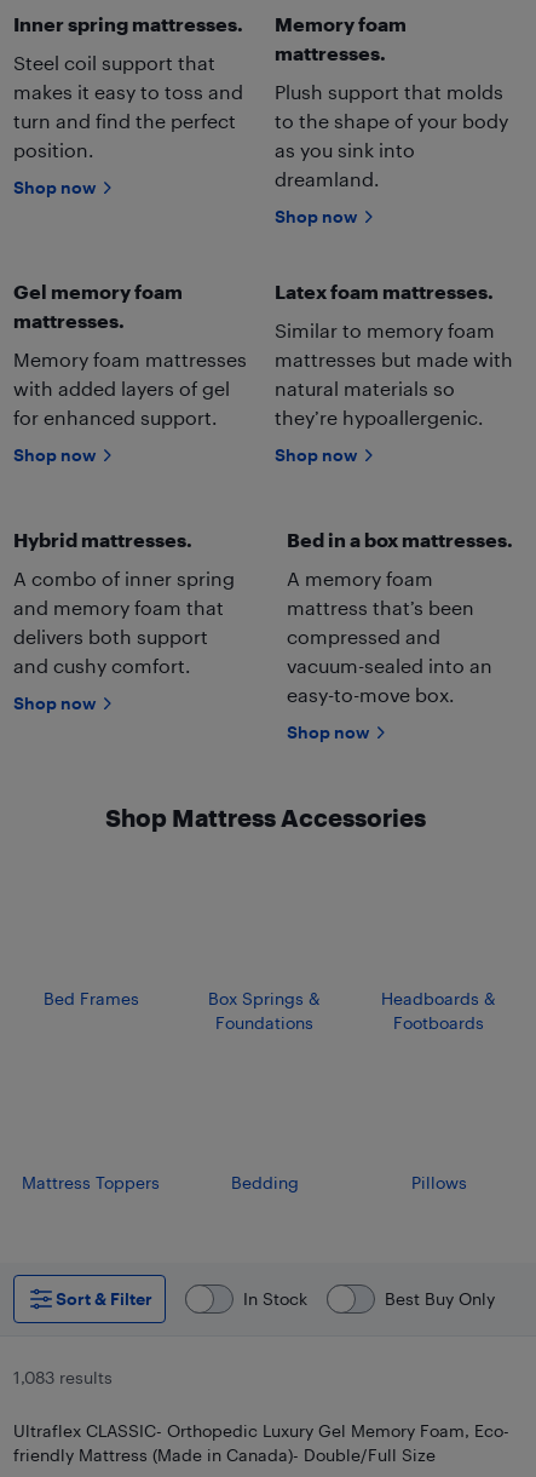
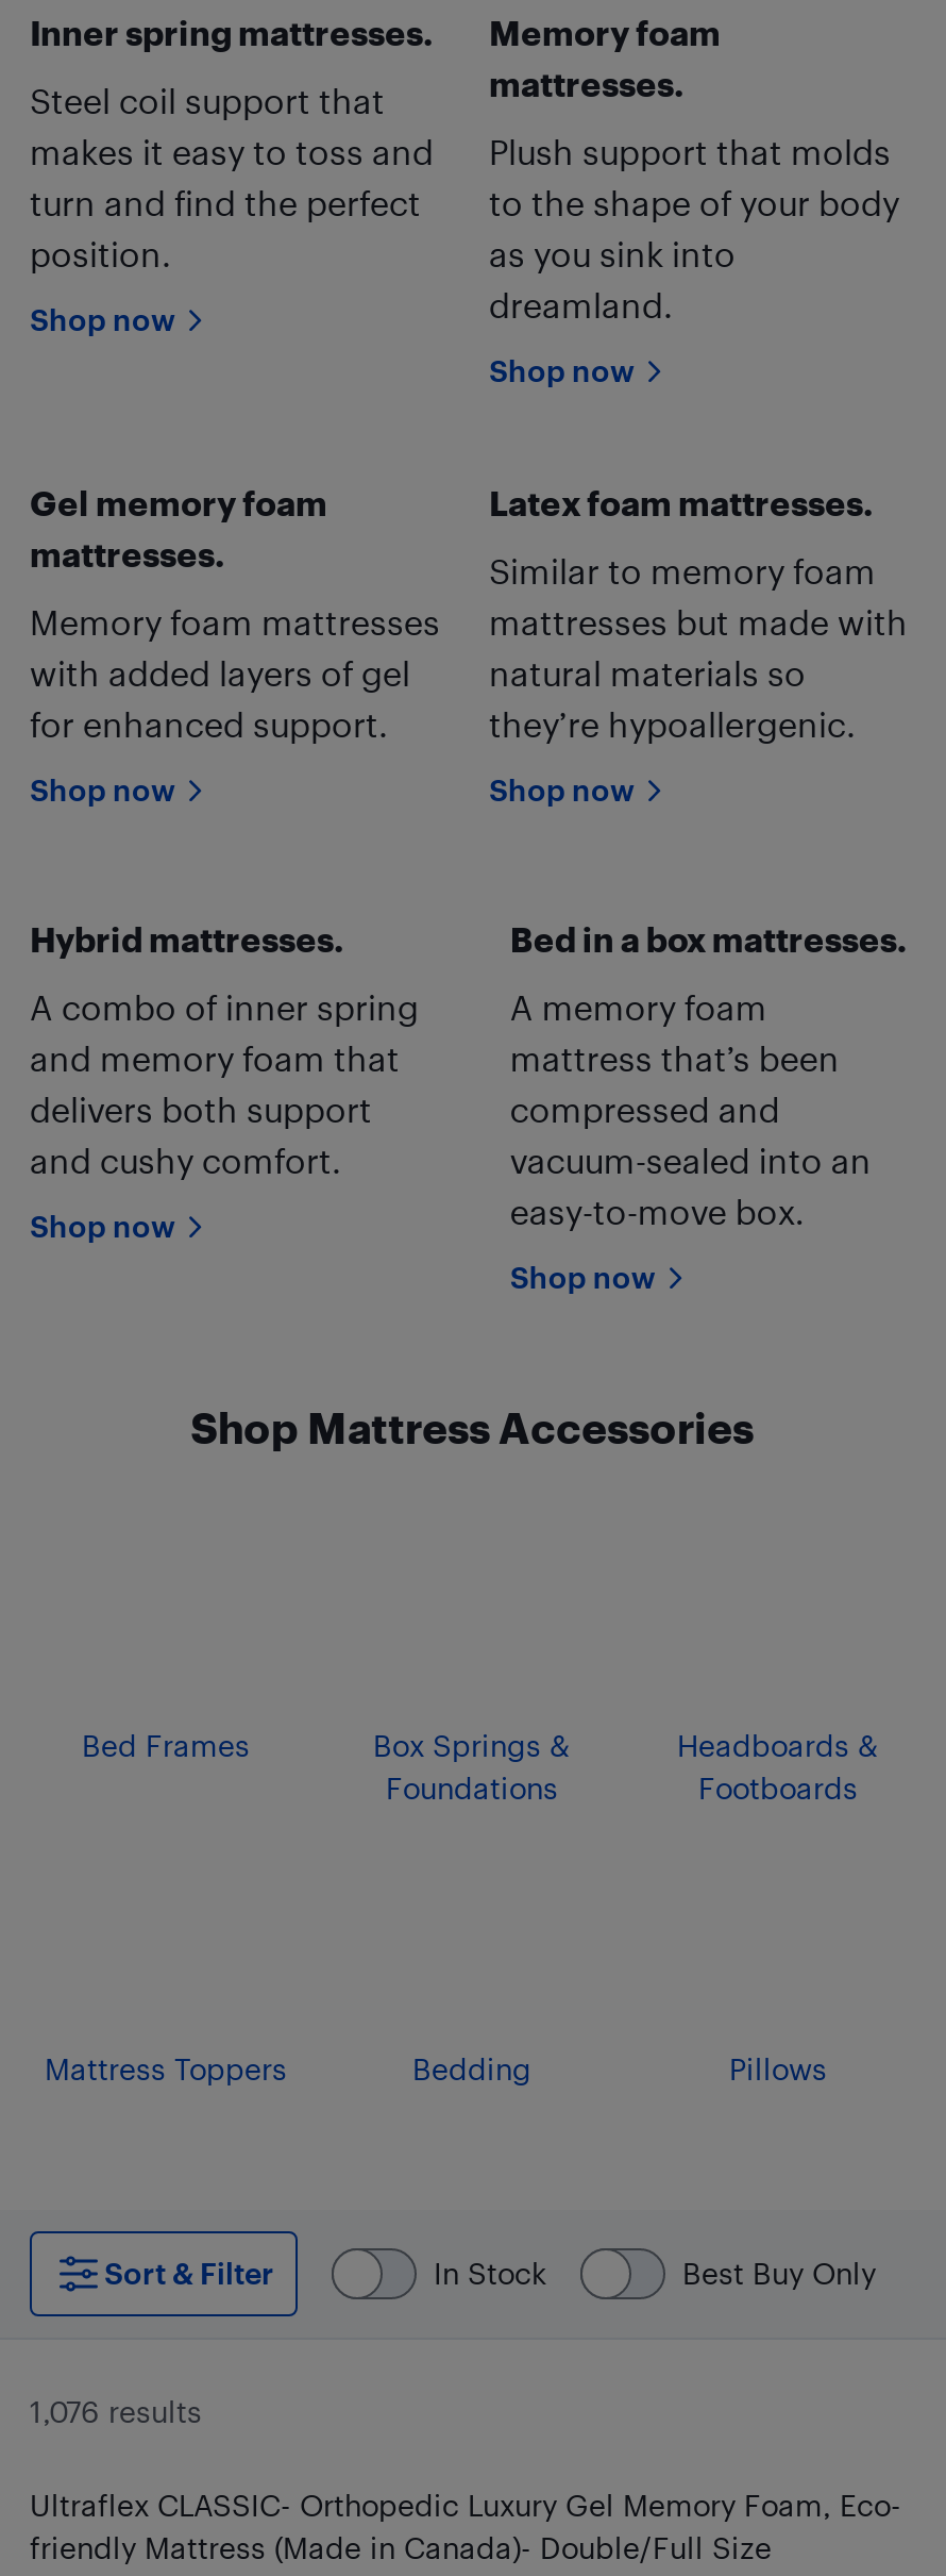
- 1,083 results
+ 1,076 results
